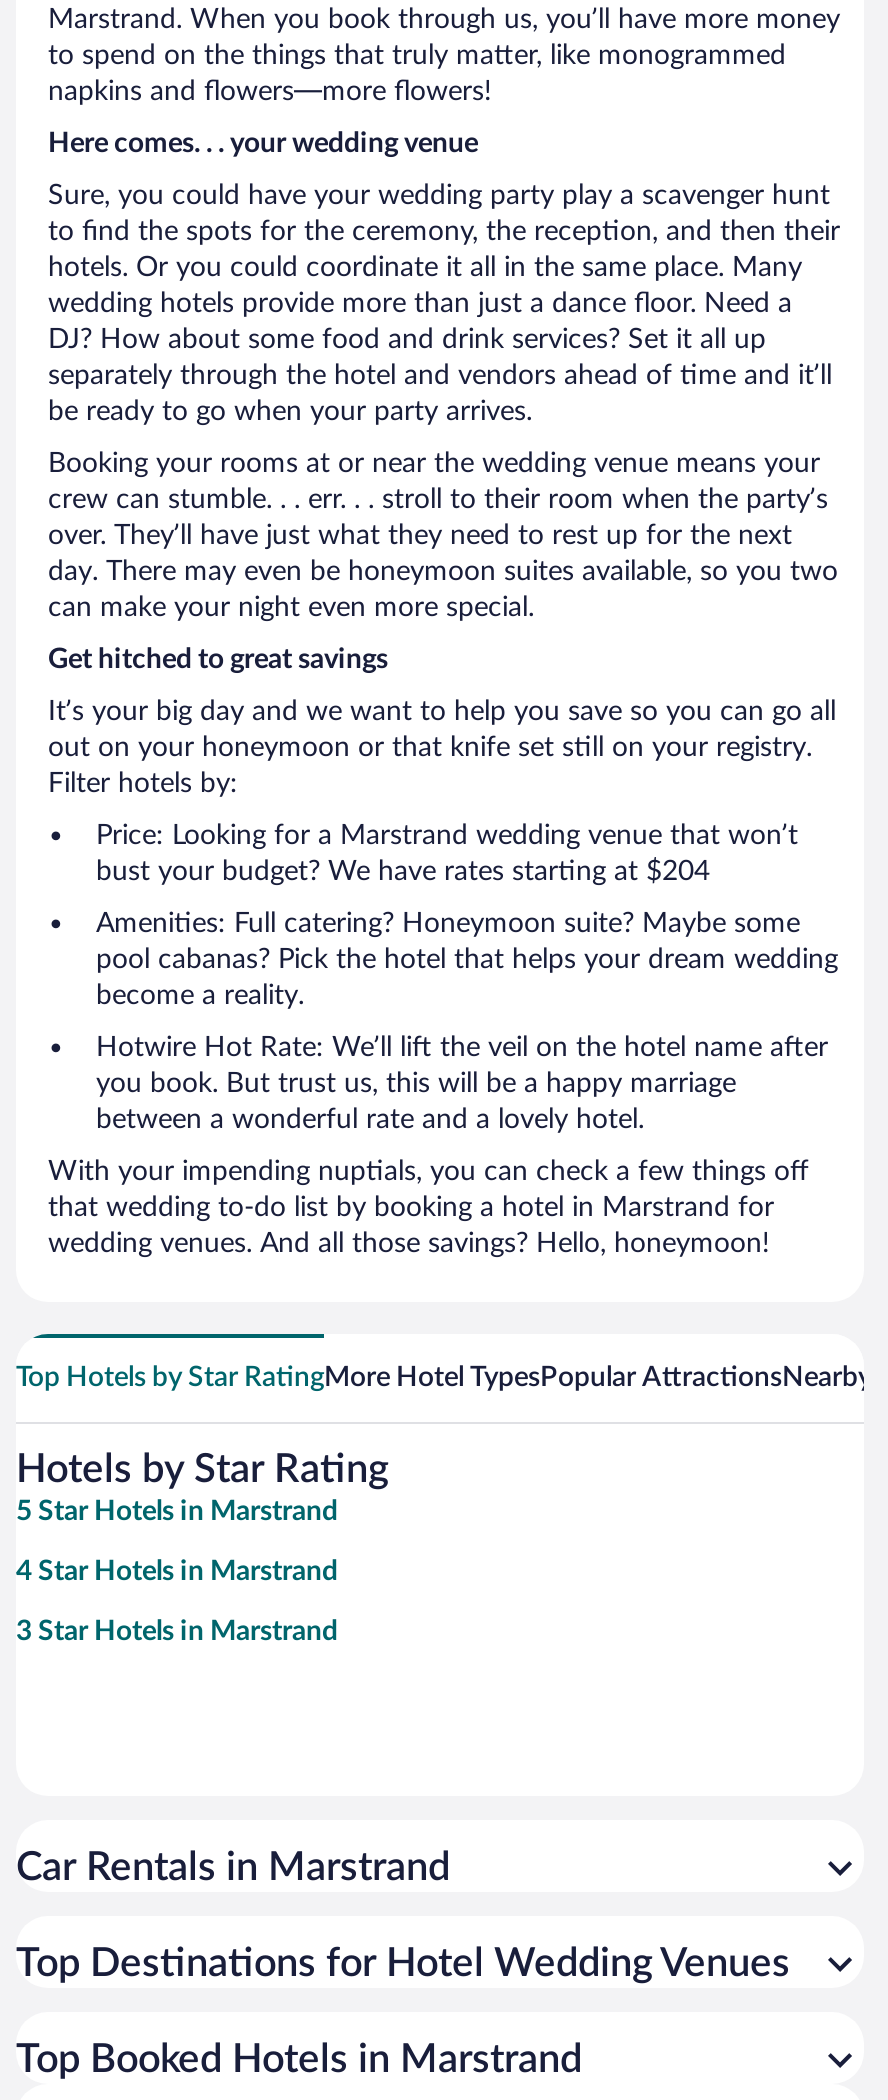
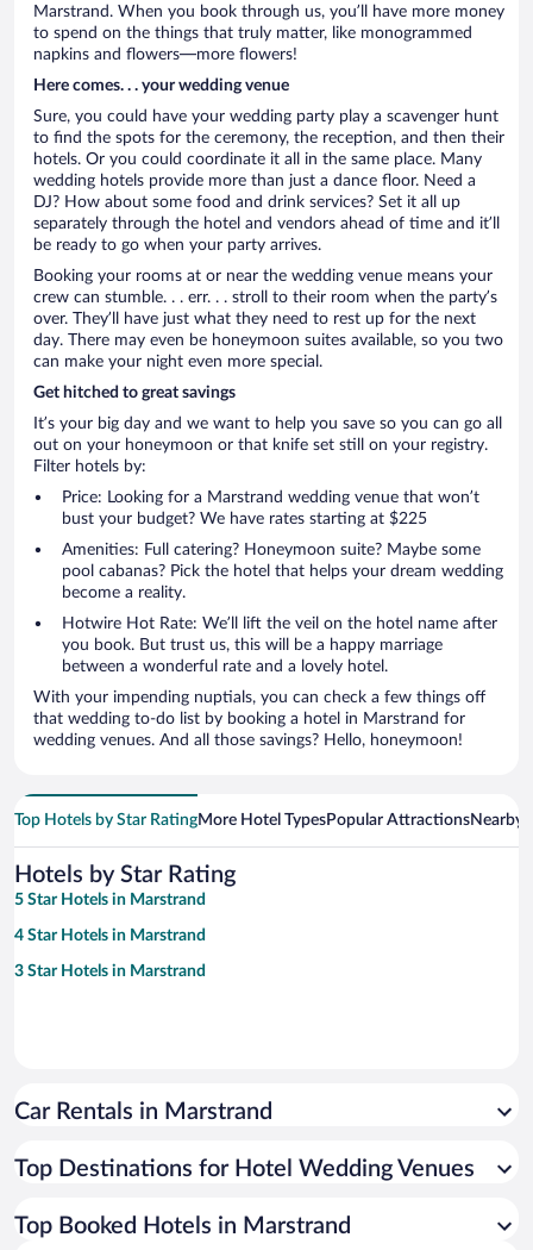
- bust your budget? We have rates starting at $204
+ bust your budget? We have rates starting at $225
